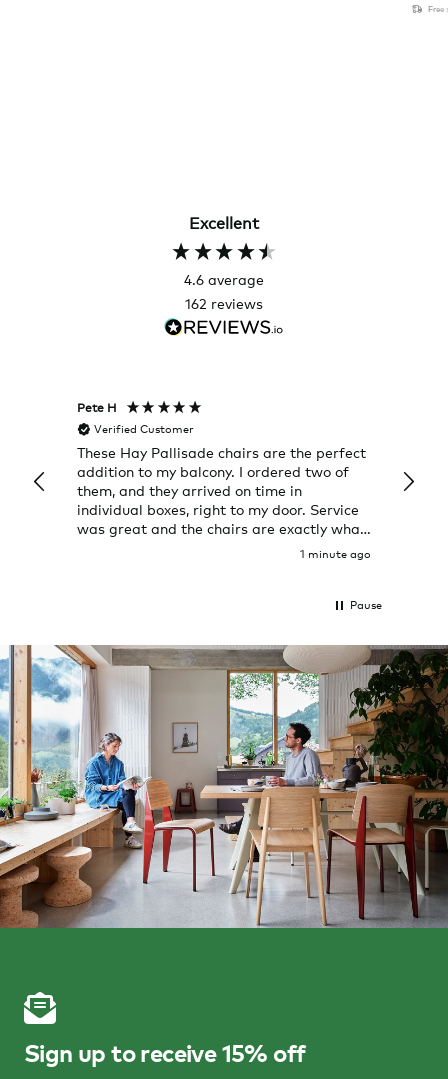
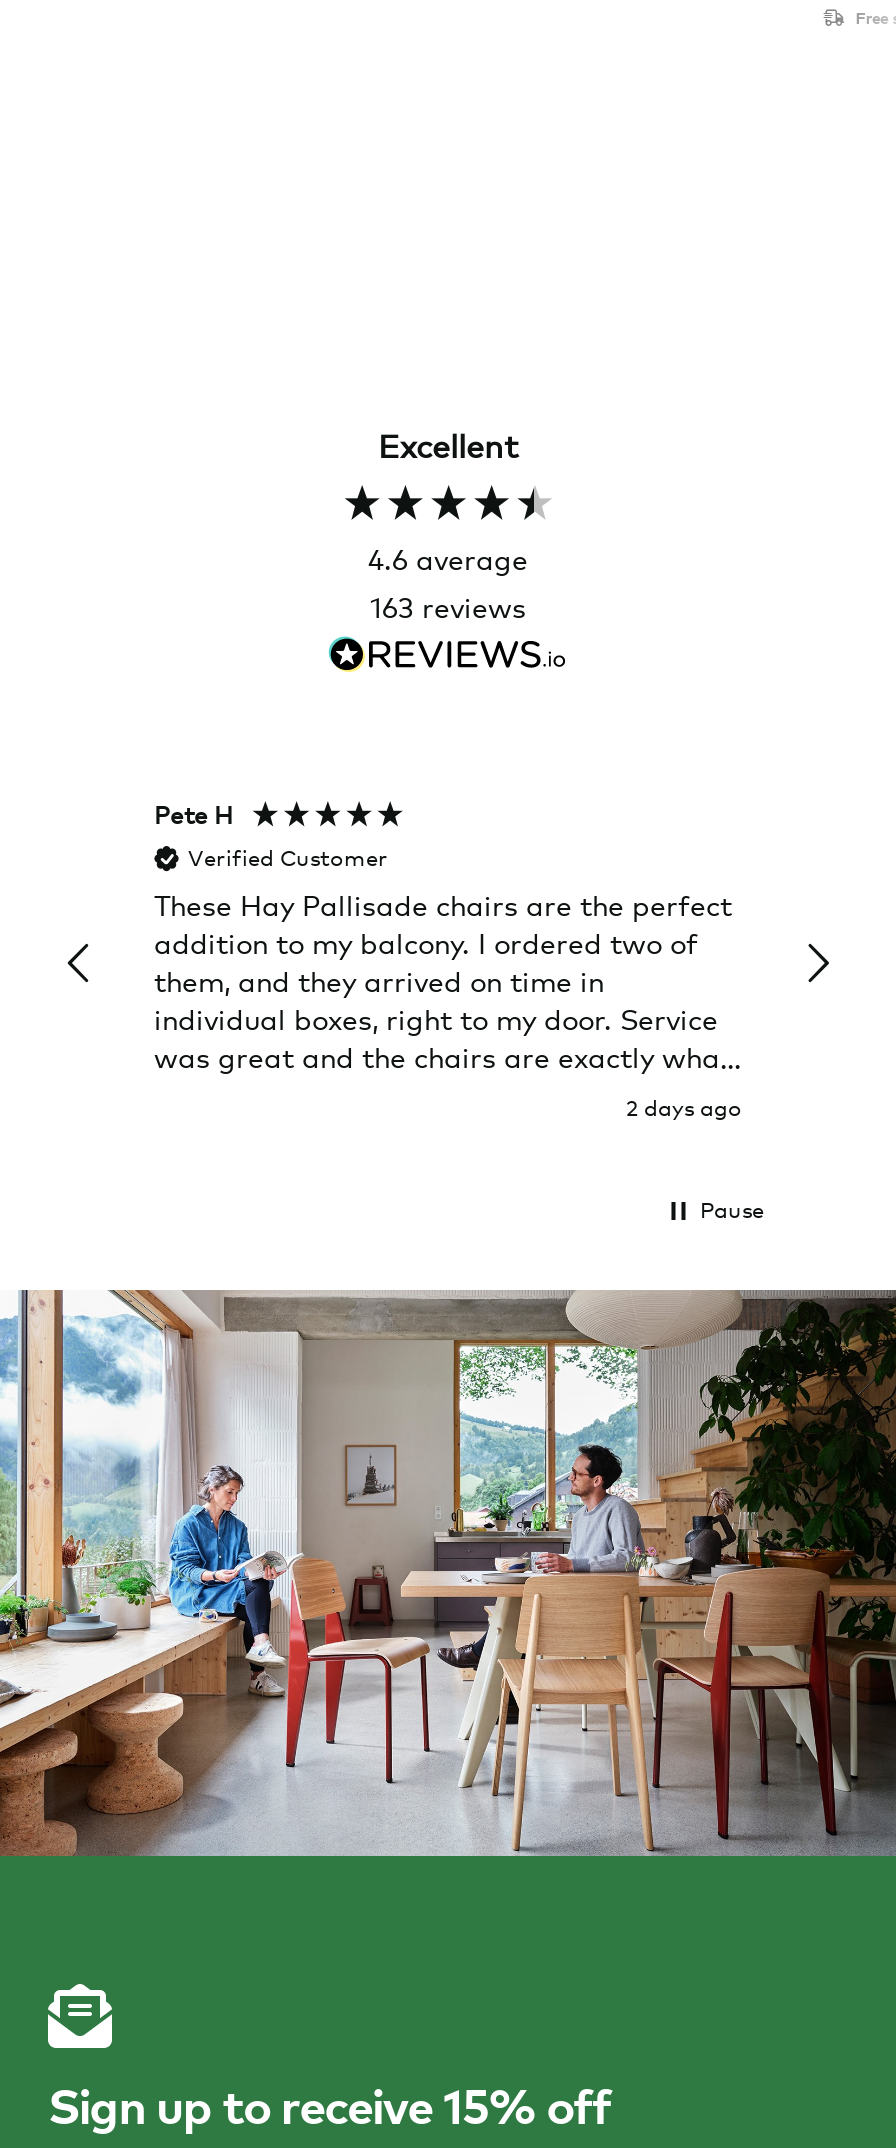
- 162 reviews
+ 163 reviews

- 1 minute ago
+ 2 days ago
